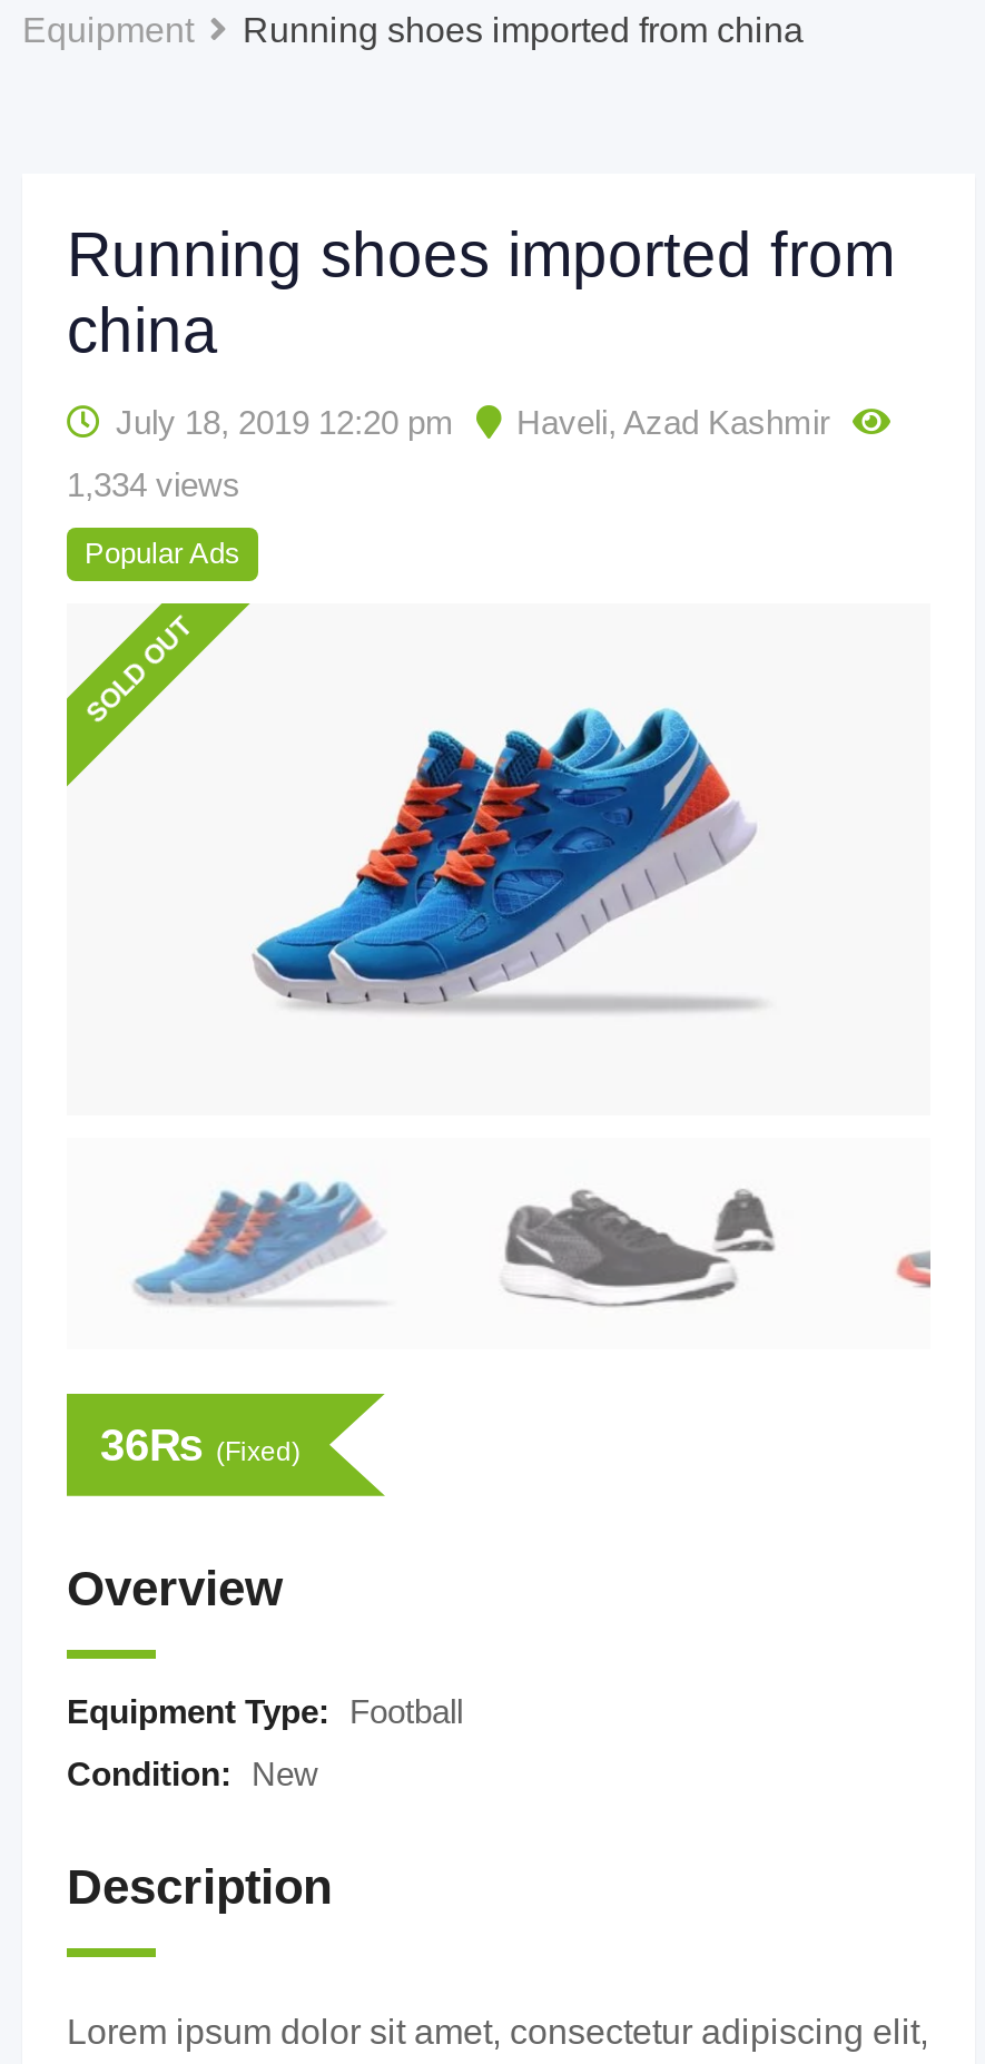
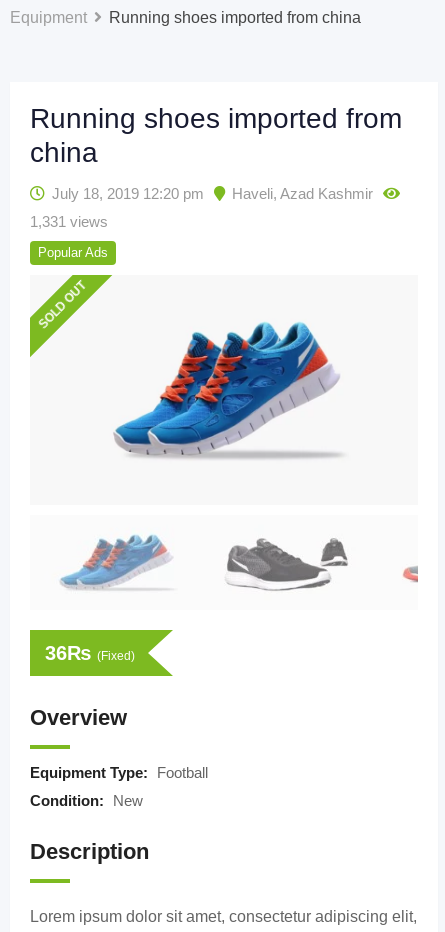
- 1,334 views
+ 1,331 views
